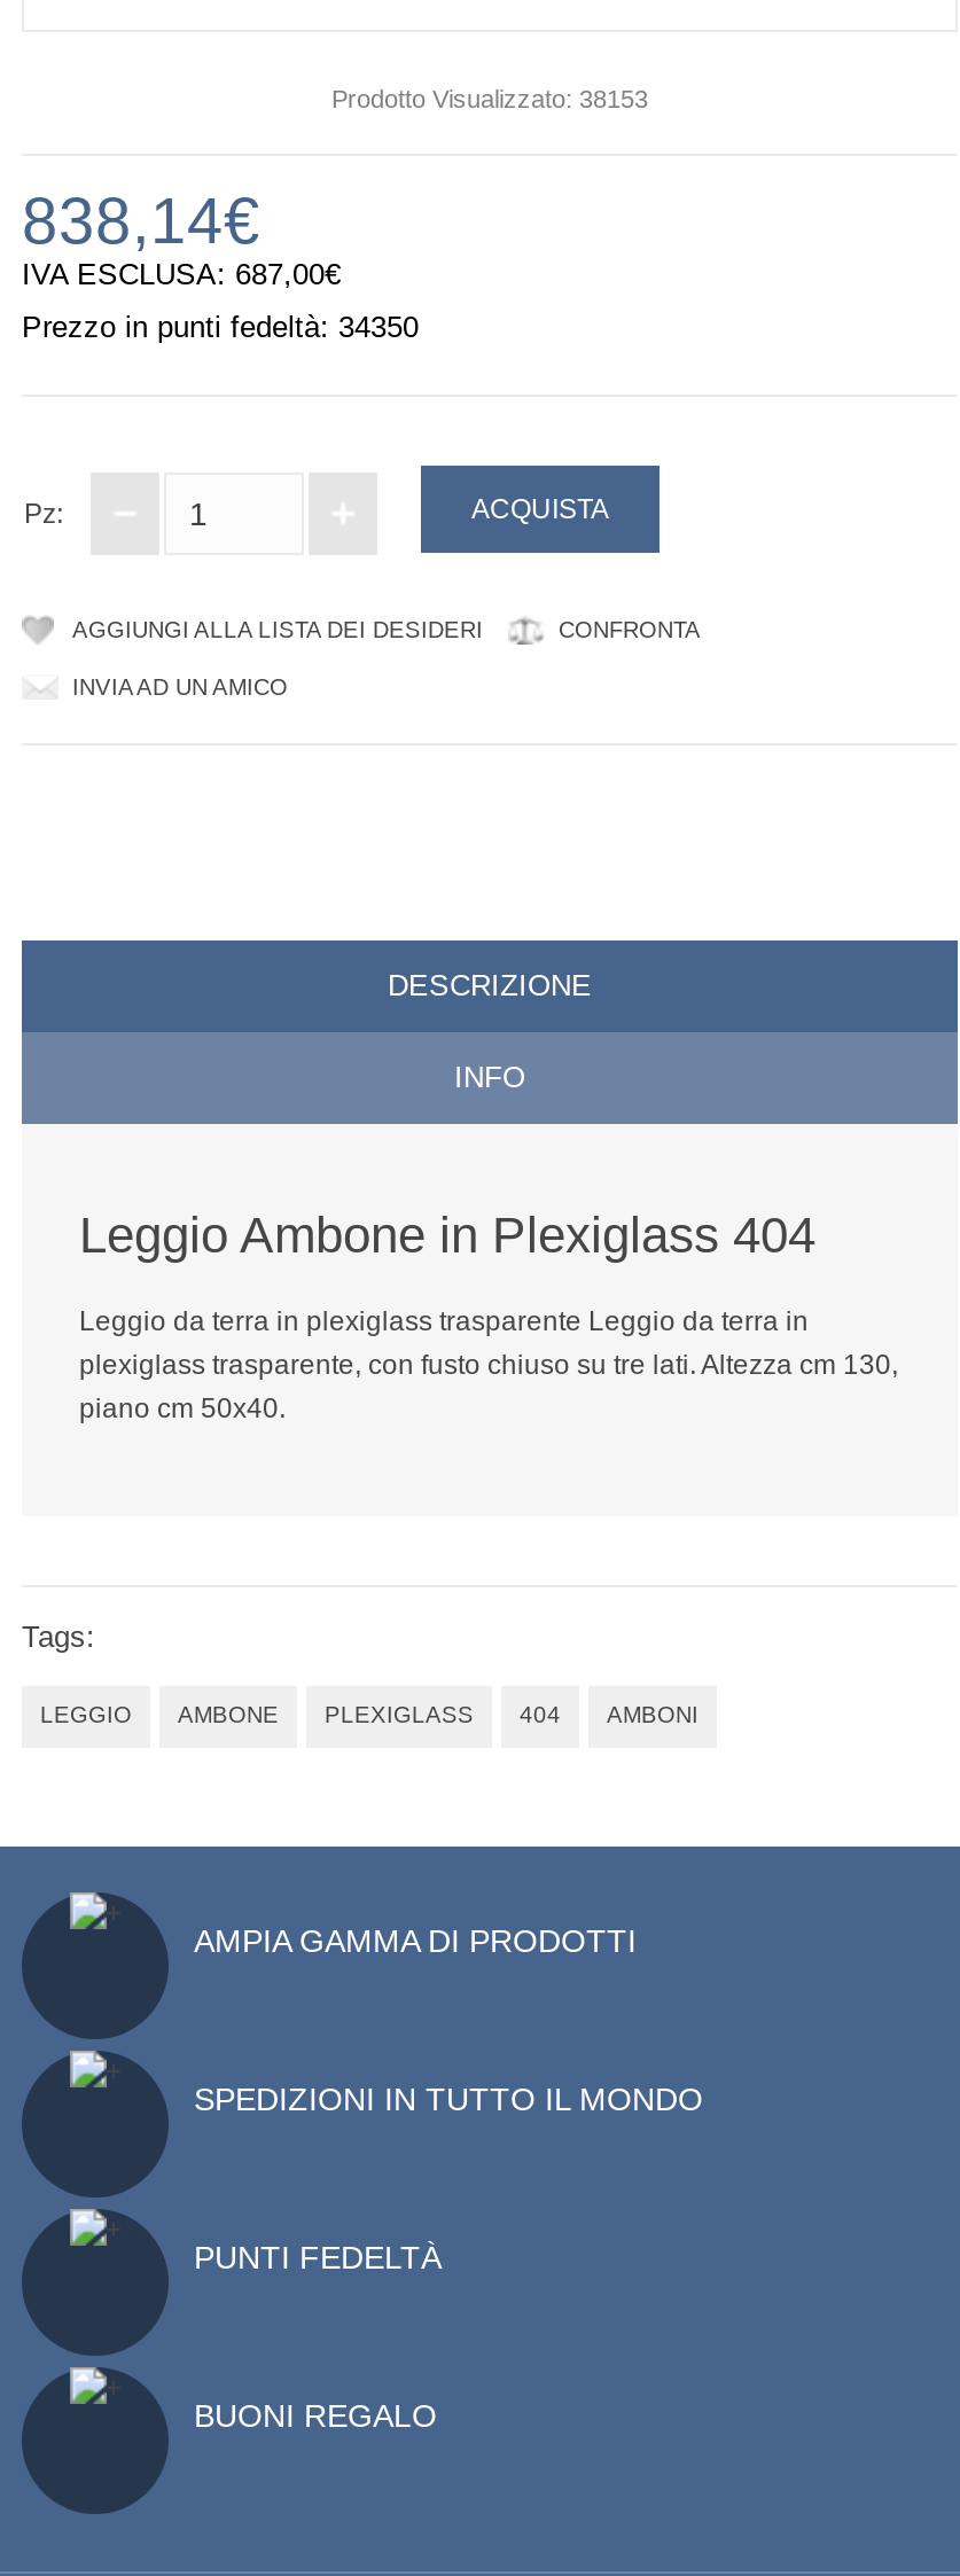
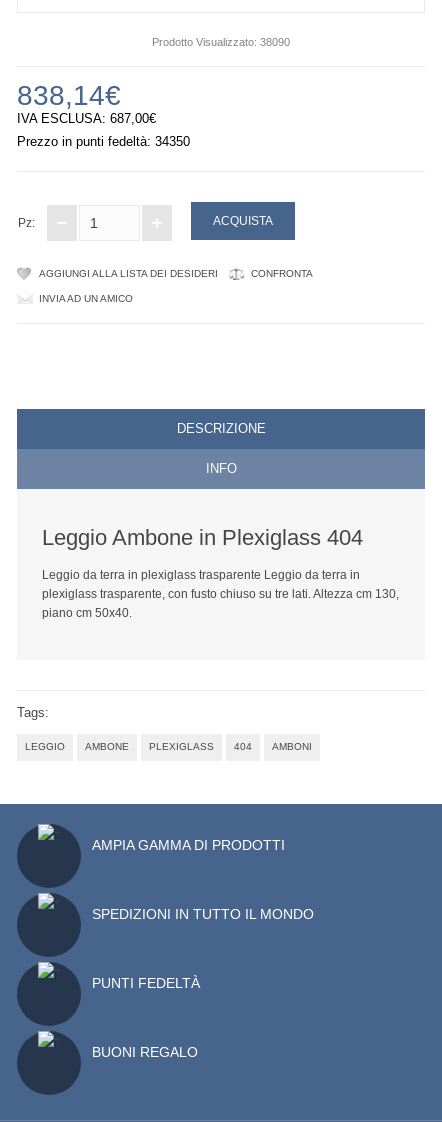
- Prodotto Visualizzato: 38153
+ Prodotto Visualizzato: 38090
